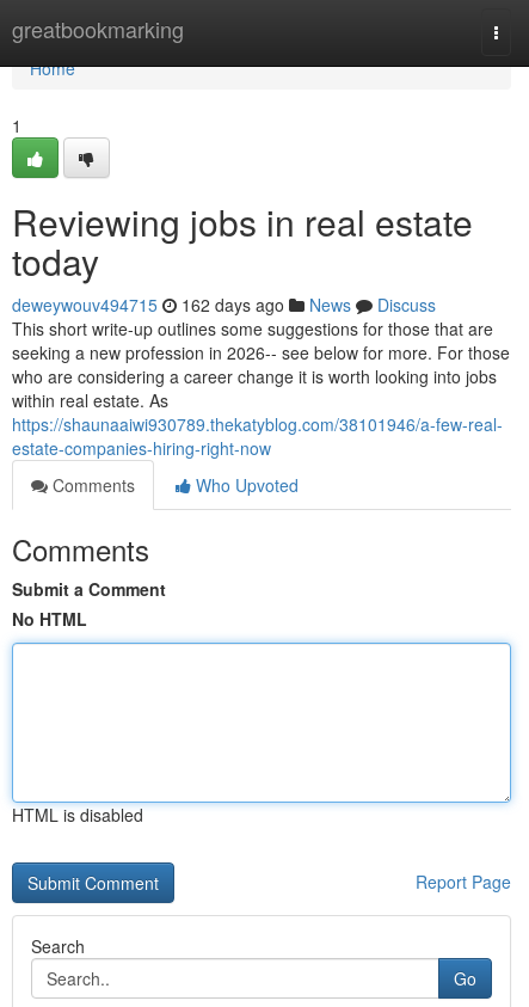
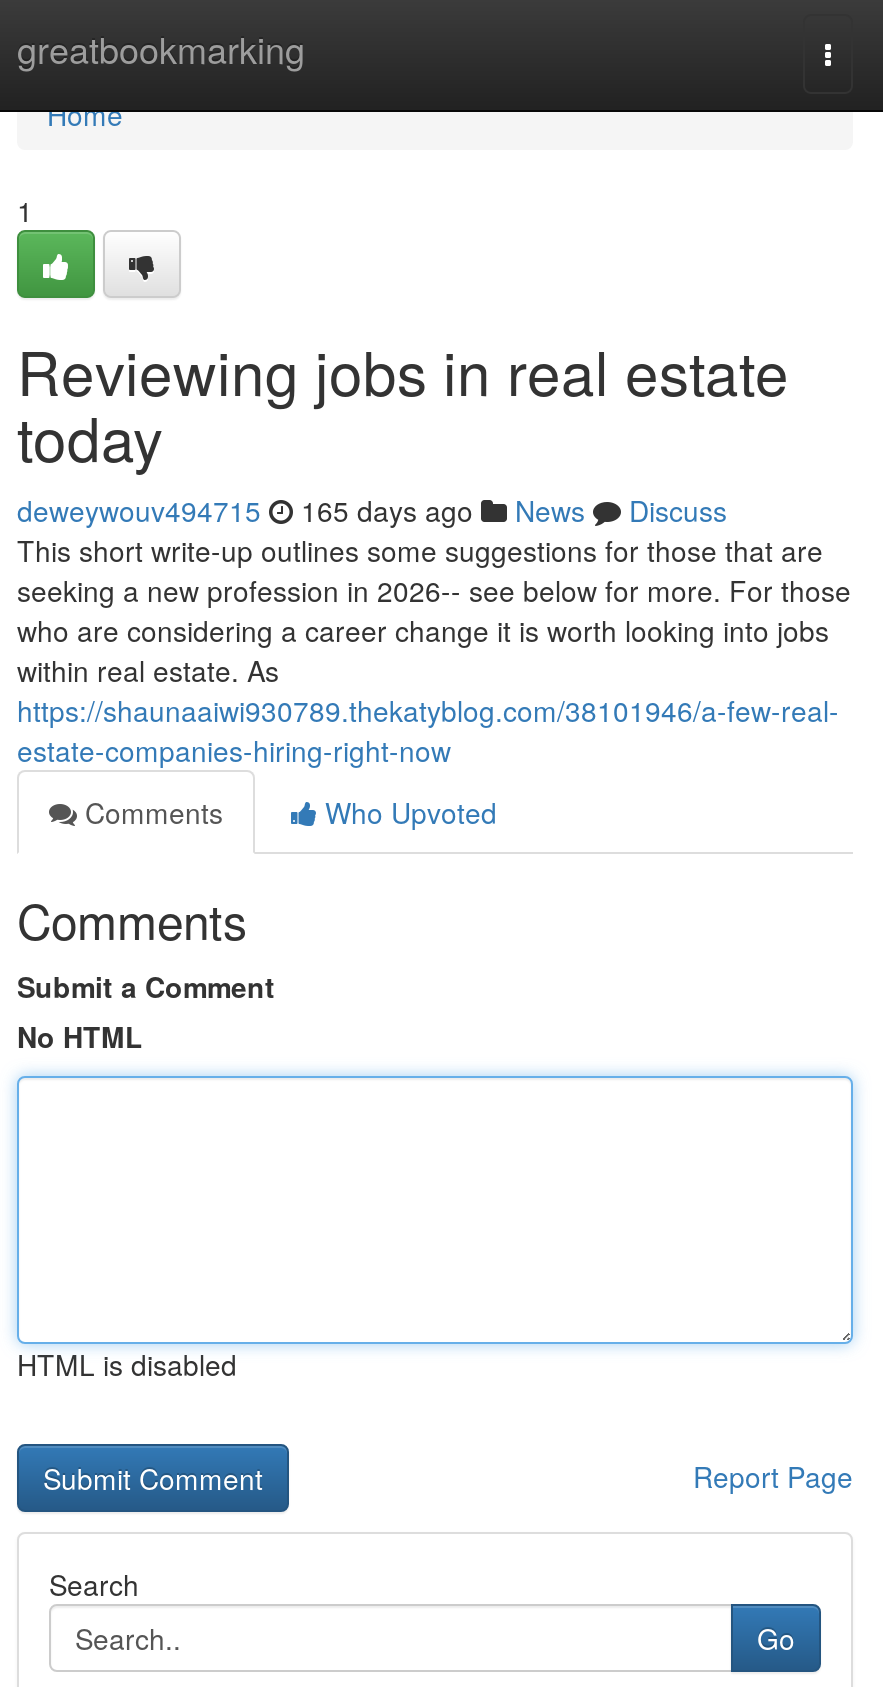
- deweywouv494715 162 days ago News Discuss
+ deweywouv494715 165 days ago News Discuss
